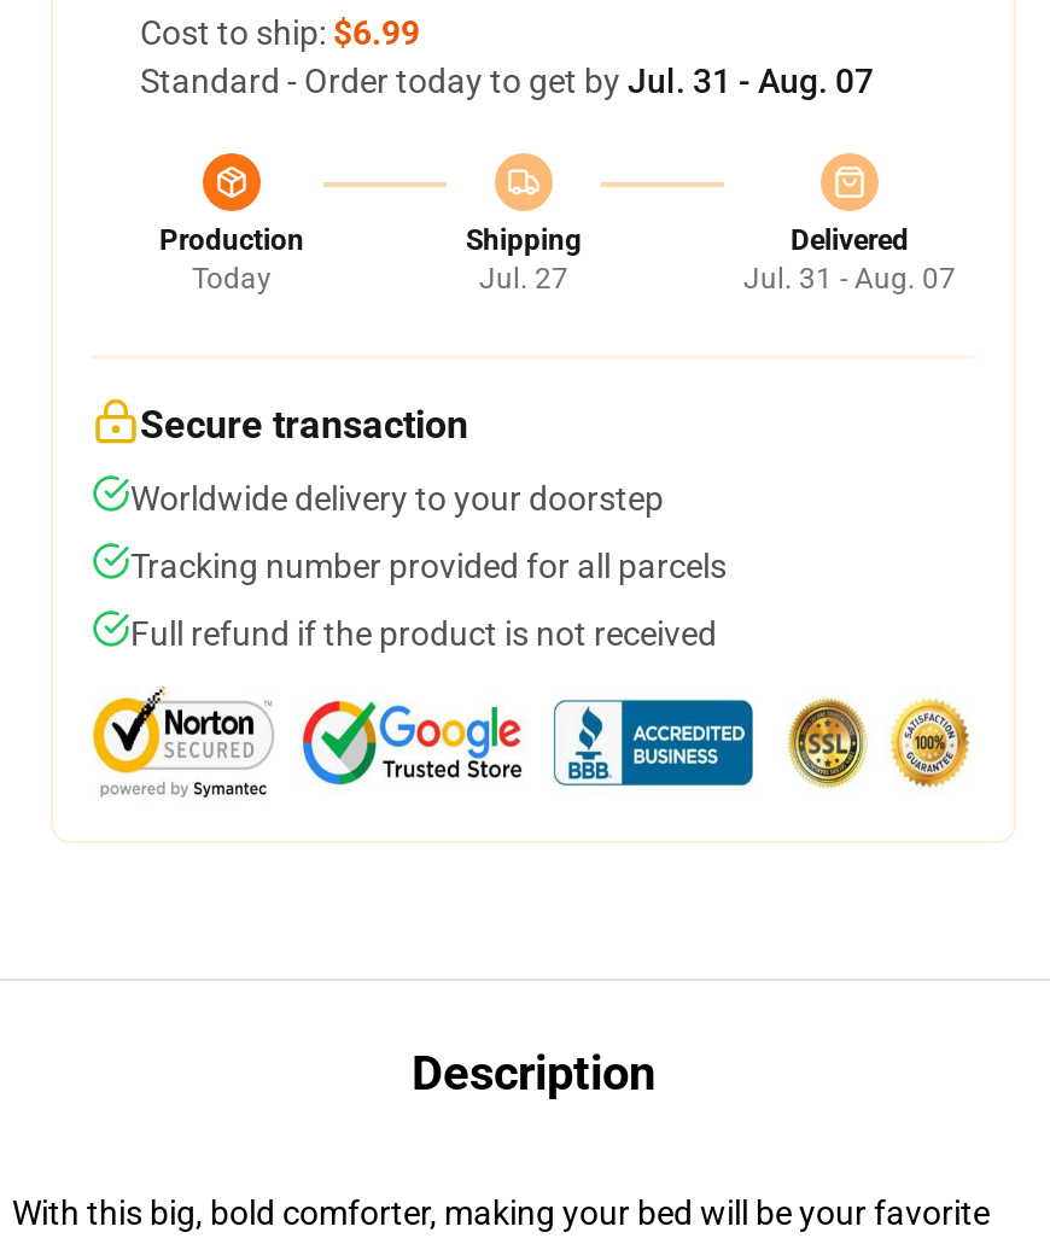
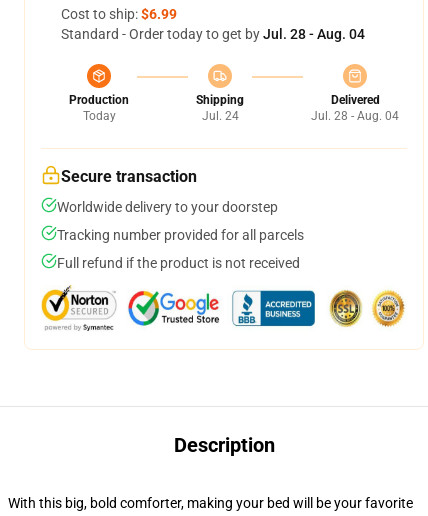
- Standard - Order today to get by Jul. 31 - Aug. 07
+ Standard - Order today to get by Jul. 28 - Aug. 04

- Jul. 27
+ Jul. 24

- Jul. 31 - Aug. 07
+ Jul. 28 - Aug. 04
